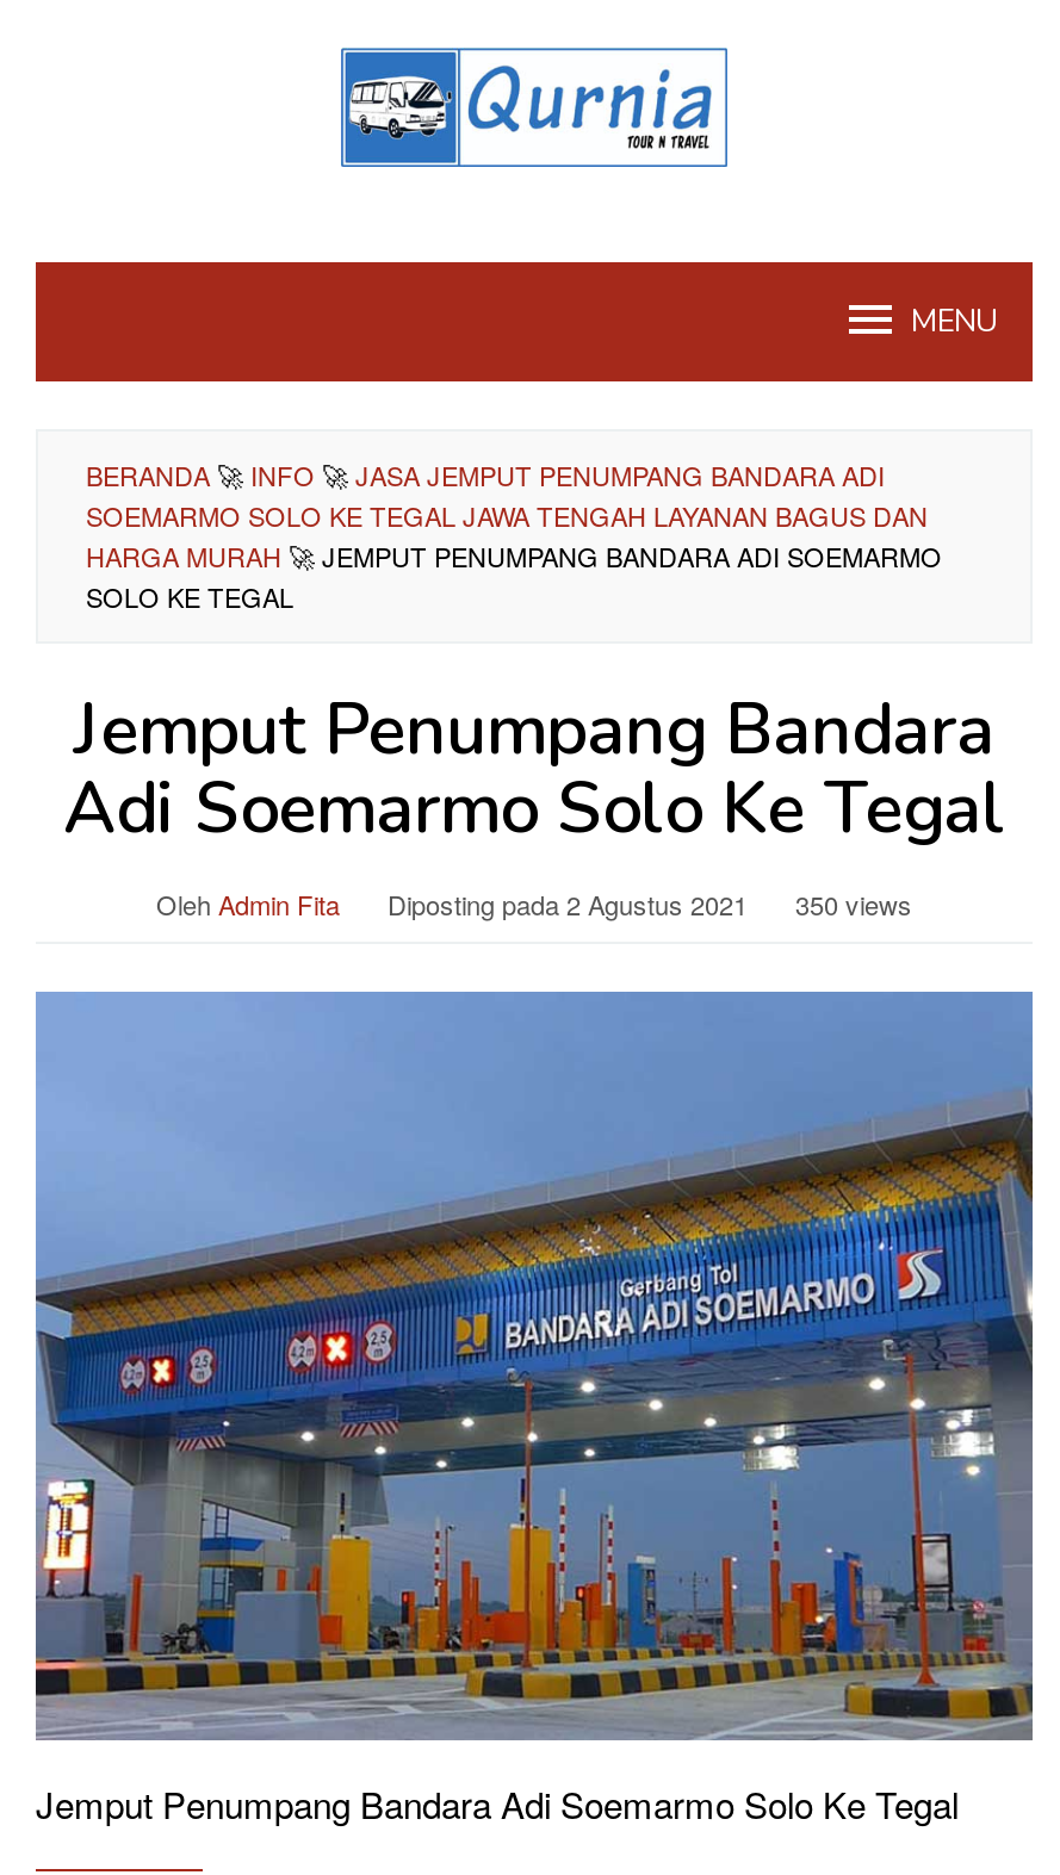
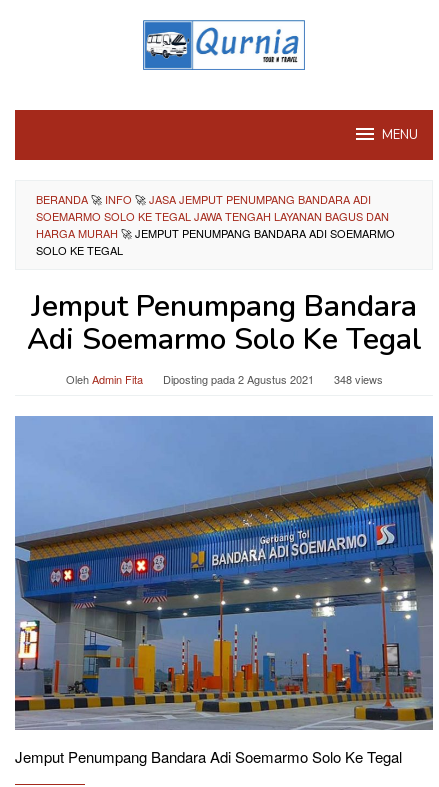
- Oleh Admin Fita Diposting pada 2 Agustus 2021 350 views
+ Oleh Admin Fita Diposting pada 2 Agustus 2021 348 views
